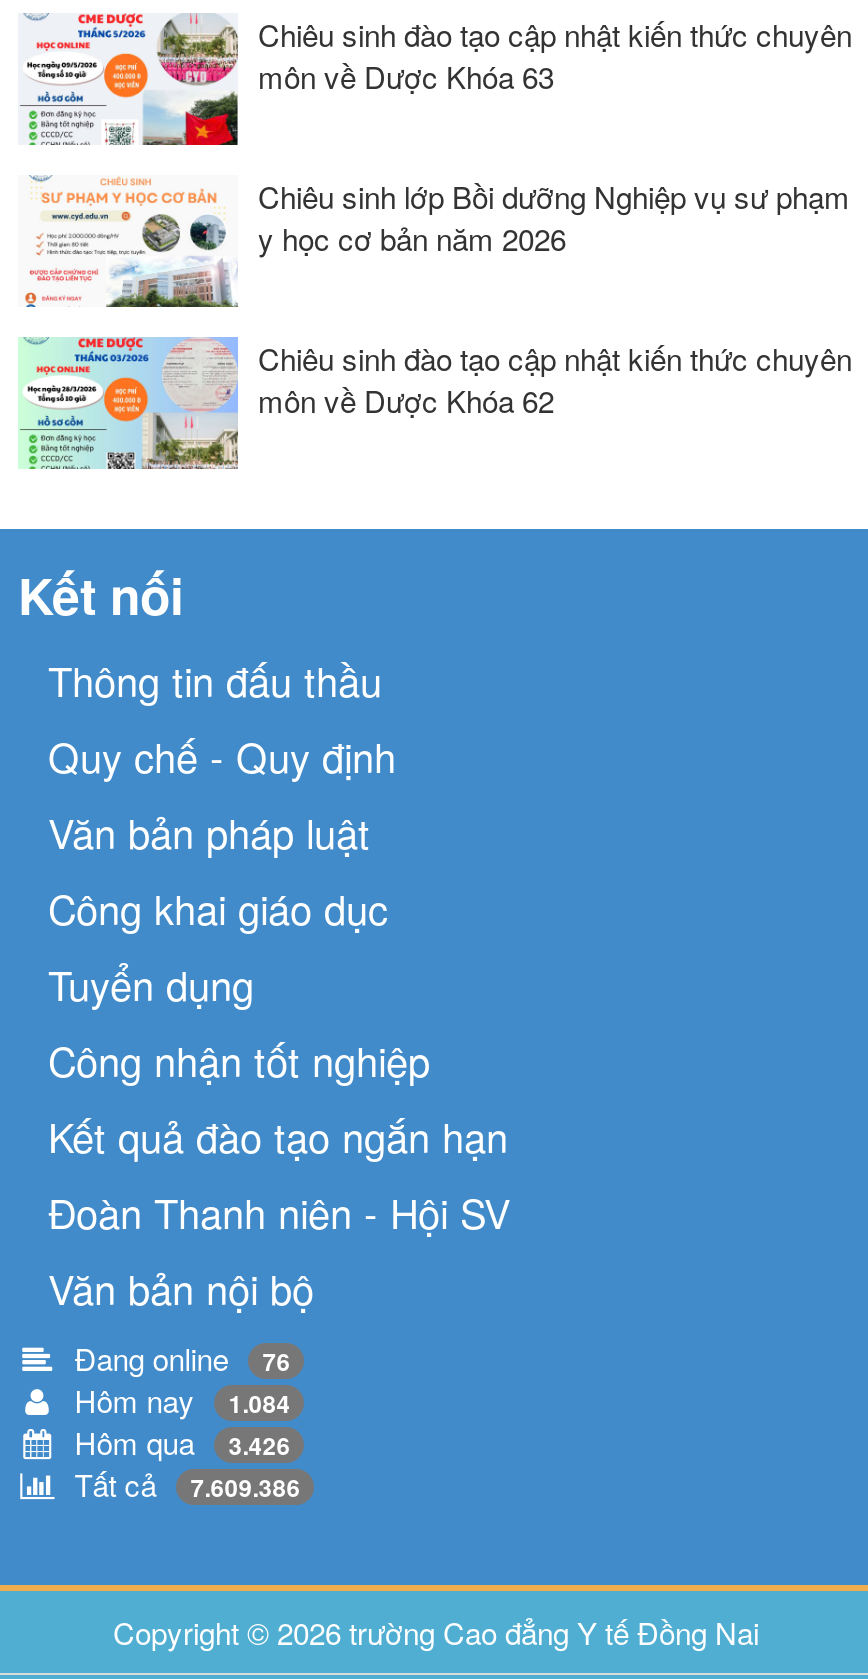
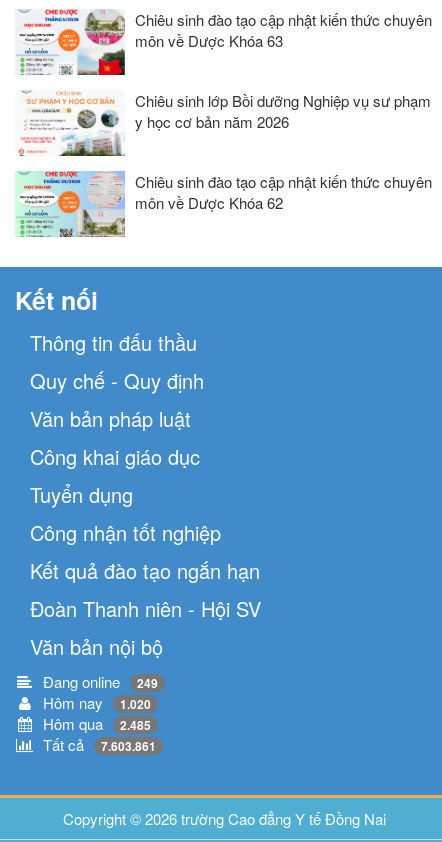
- Đang online 76
+ Đang online 249

- Hôm nay 1.084
+ Hôm nay 1.020

- Hôm qua 3.426
+ Hôm qua 2.485

- Tất cả 7.609.386
+ Tất cả 7.603.861
